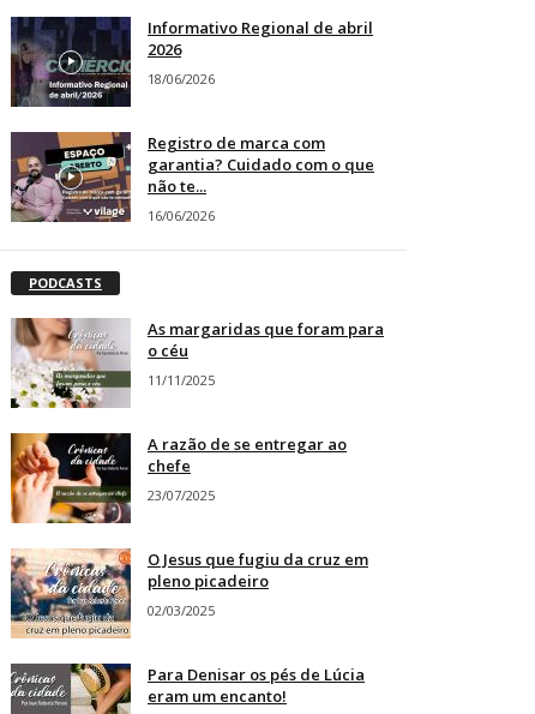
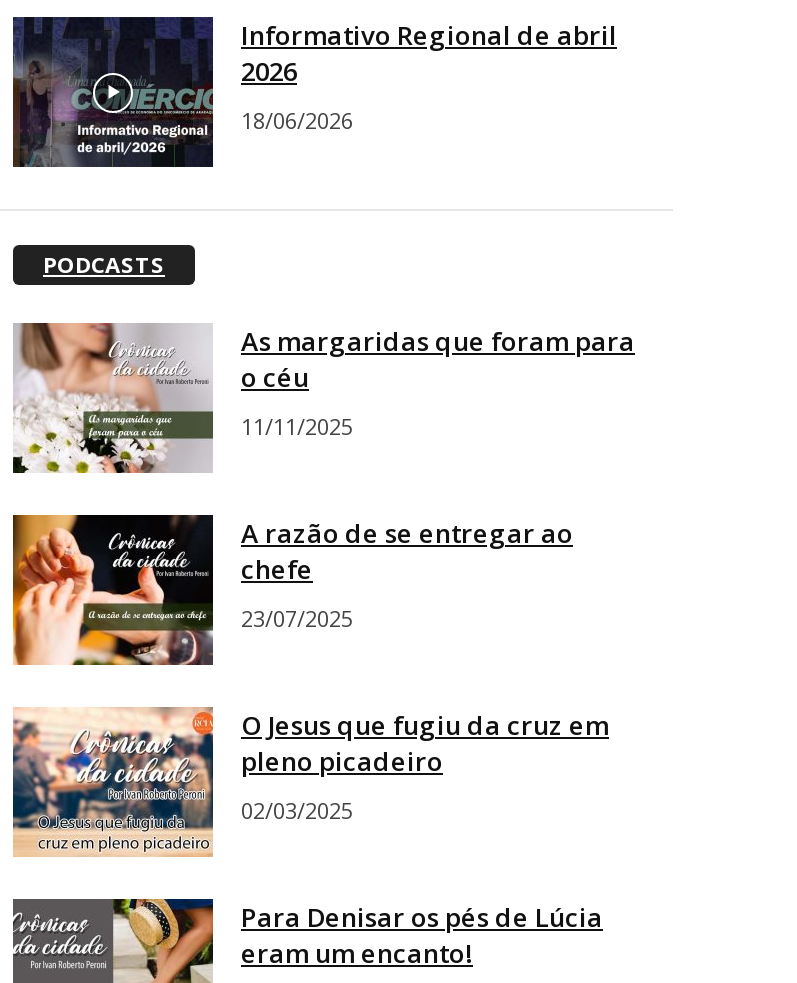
- [image]
- Registro de marca com
- garantia? Cuidado com o que
- não te...
- 16/06/2026
